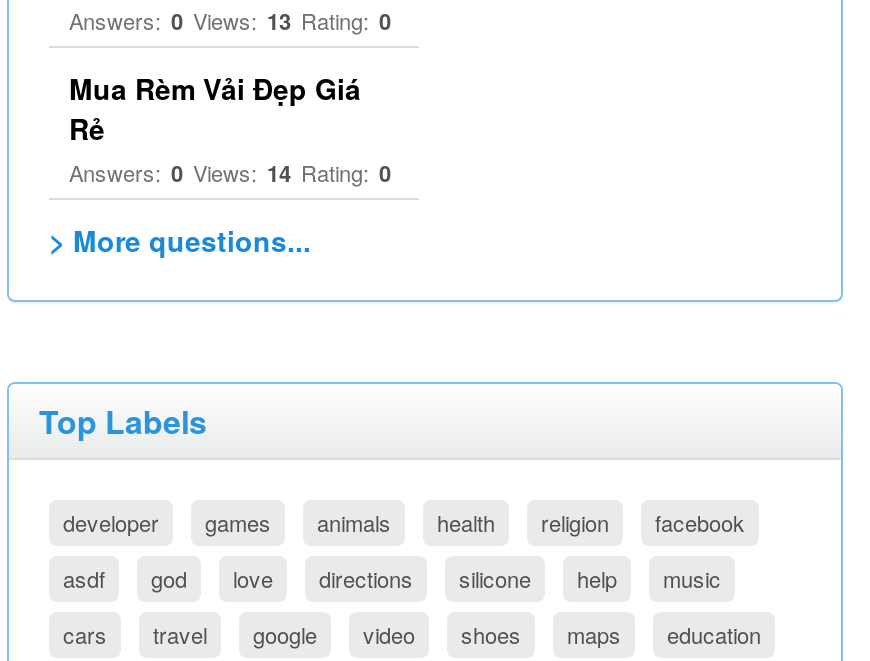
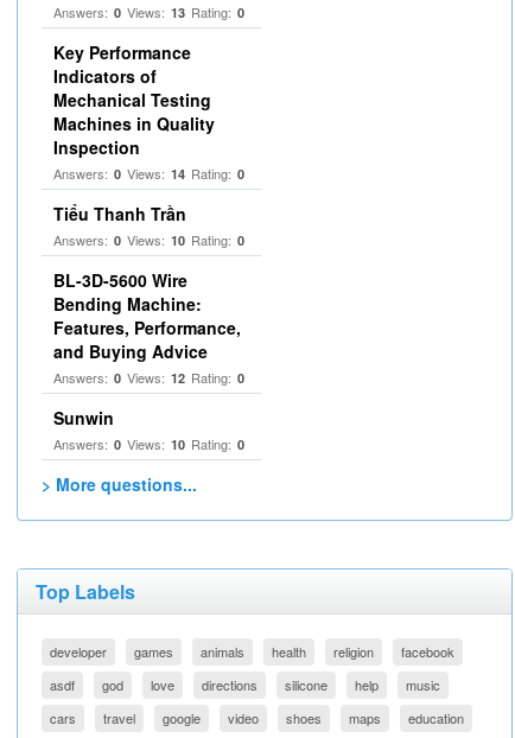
- Mua Rèm Vải Đẹp Giá
- Rẻ
+ Key Performance
+ Indicators of
+ Mechanical Testing
+ Machines in Quality
+ Inspection

+ Tiểu Thanh Trần
+ Answers: 0 Views: 10 Rating: 0
+ BL-3D-5600 Wire
+ Bending Machine:
+ Features, Performance,
+ and Buying Advice
+ Answers: 0 Views: 12 Rating: 0
+ Sunwin
+ Answers: 0 Views: 10 Rating: 0
